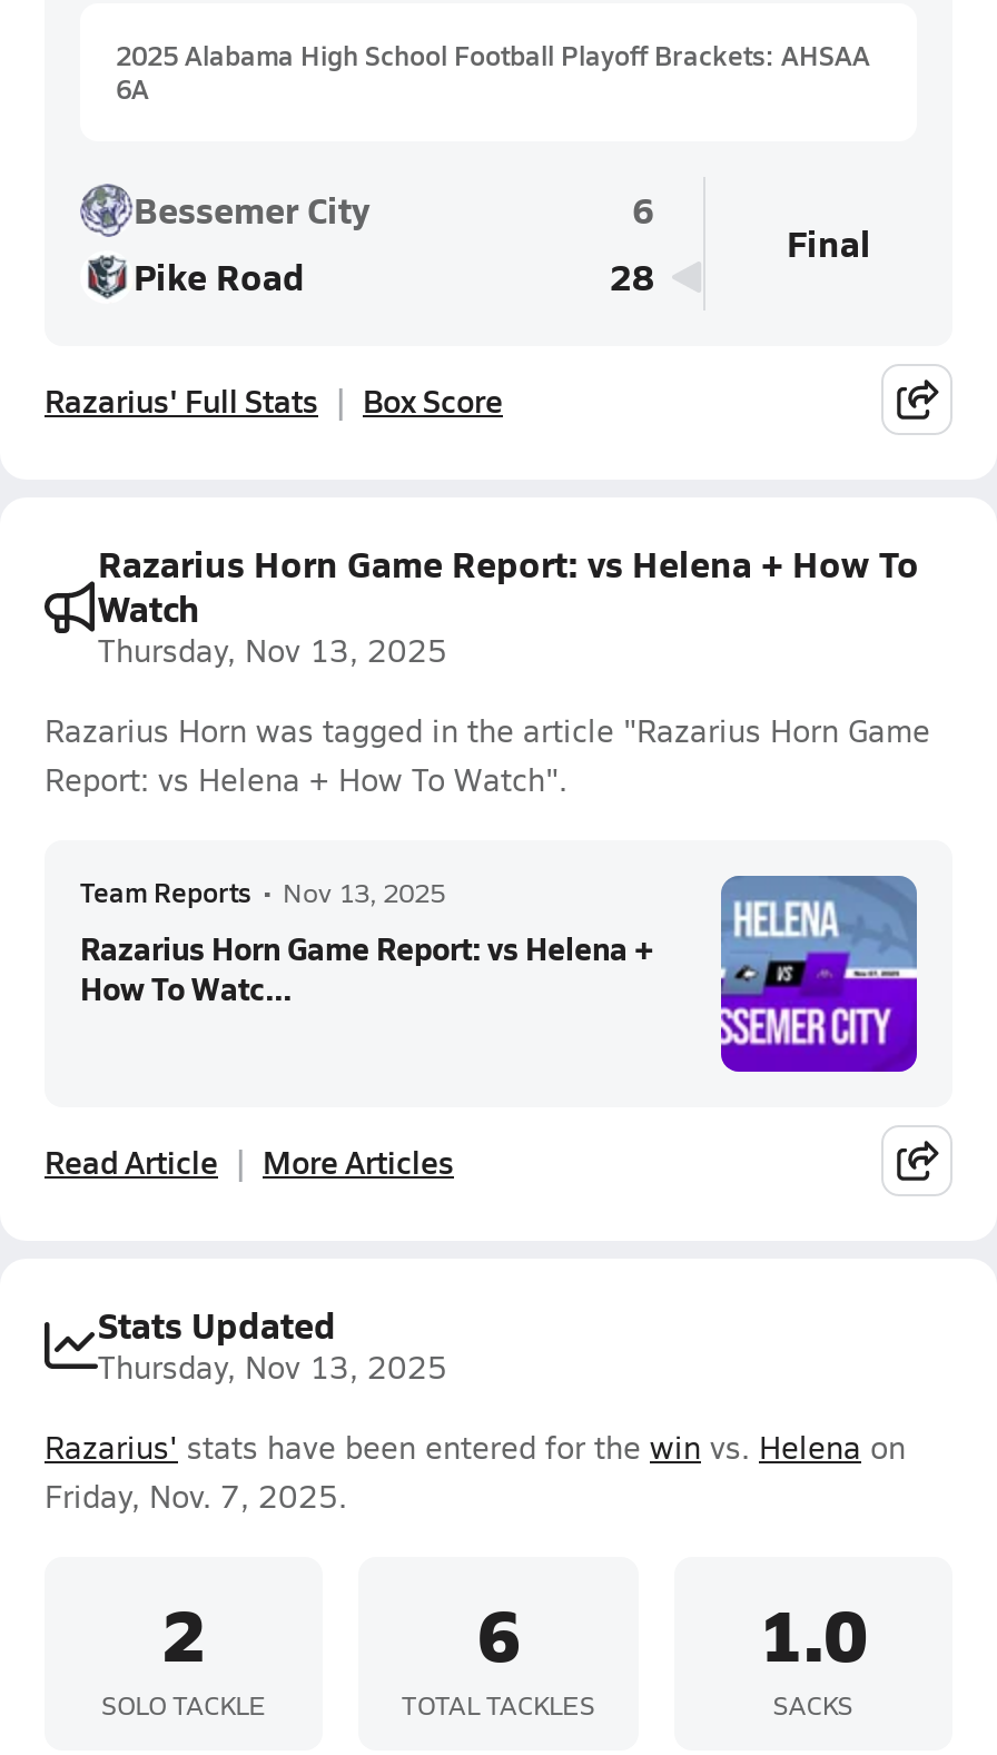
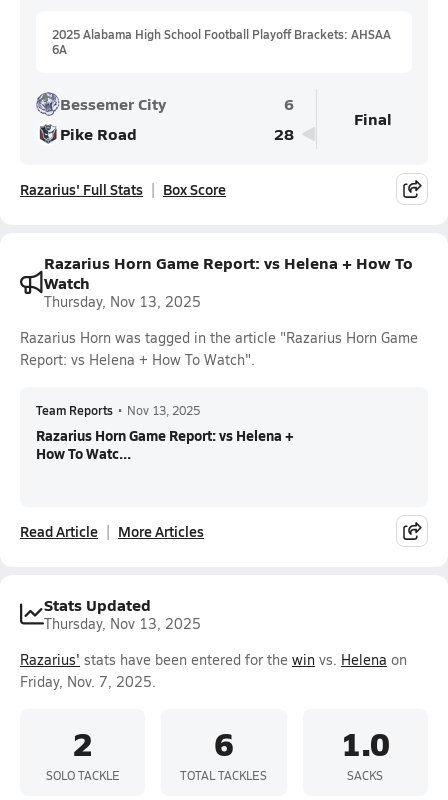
- [image]
